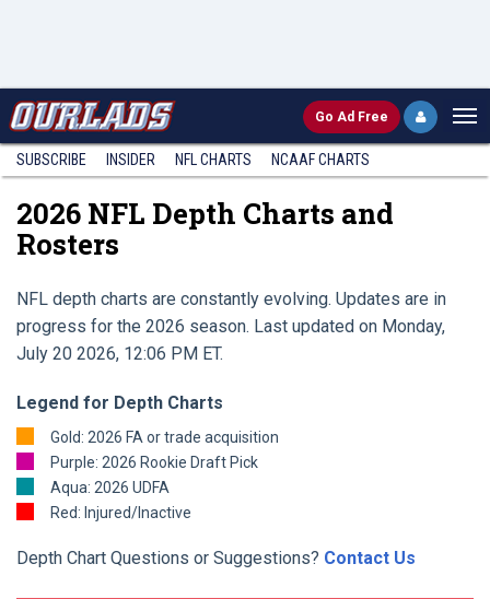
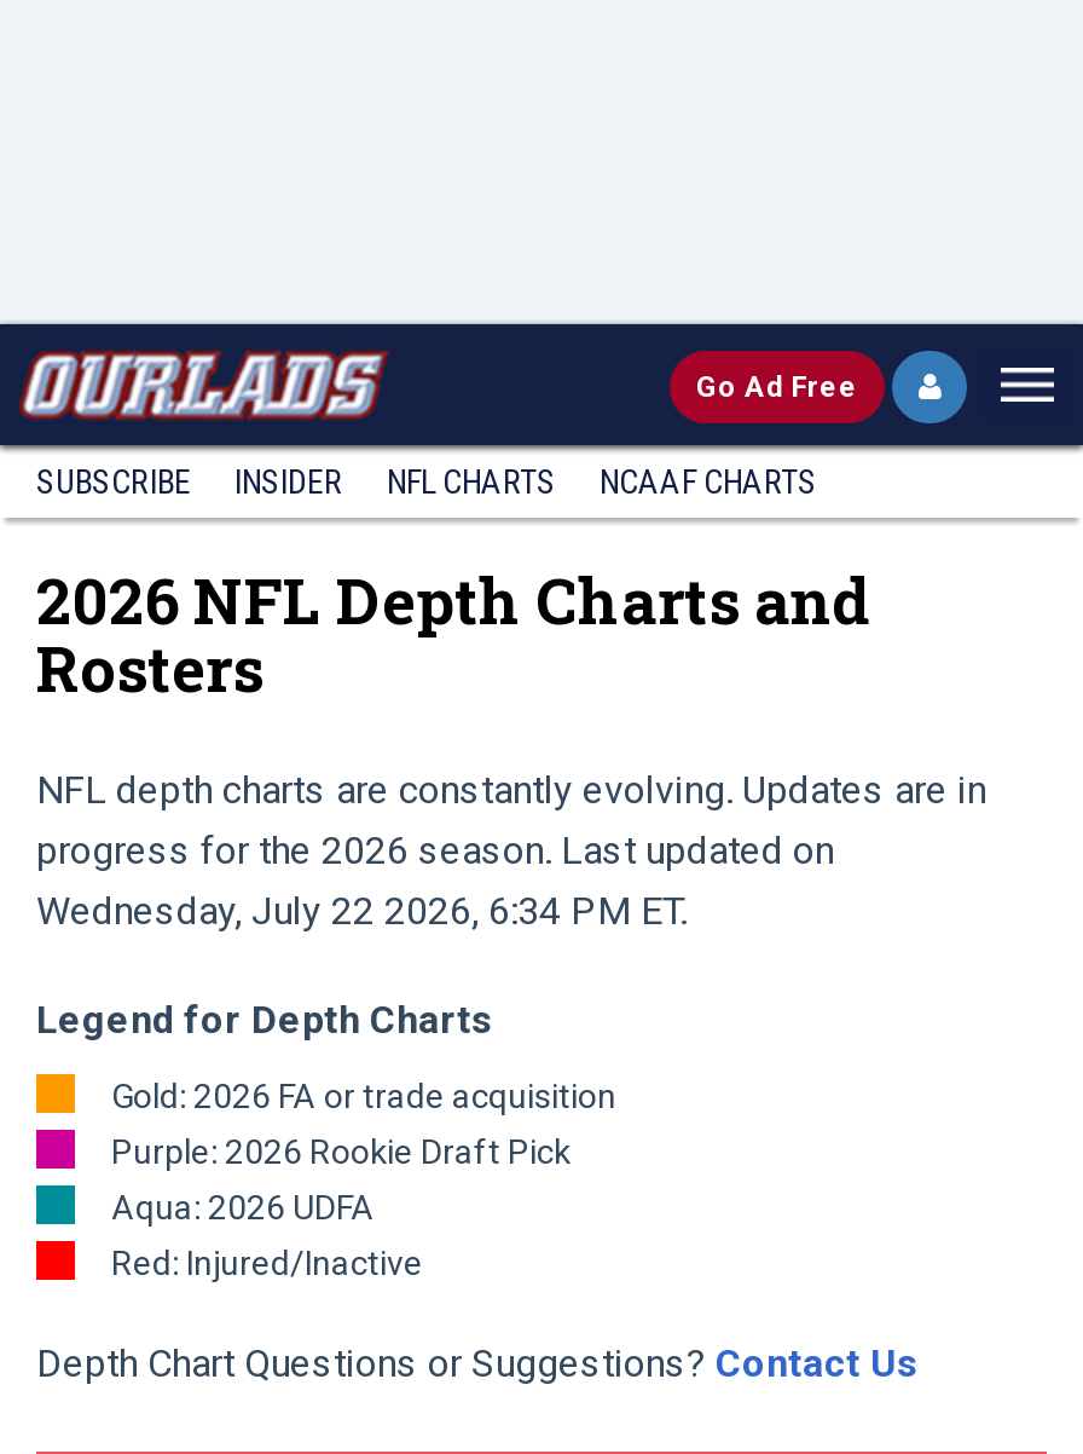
- progress for the 2026 season. Last updated on Monday,
- July 20 2026, 12:06 PM ET.
+ progress for the 2026 season. Last updated on
+ Wednesday, July 22 2026, 6:34 PM ET.
